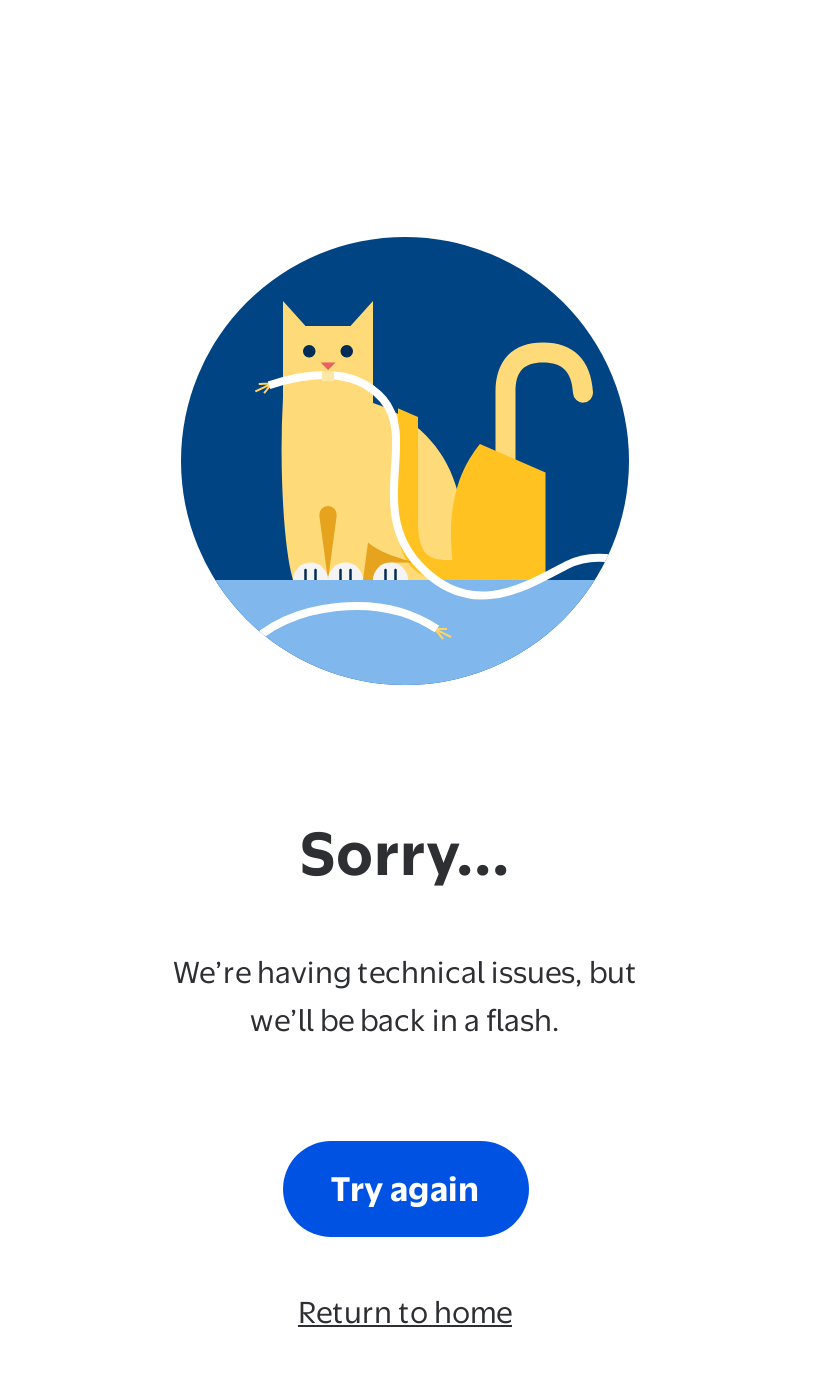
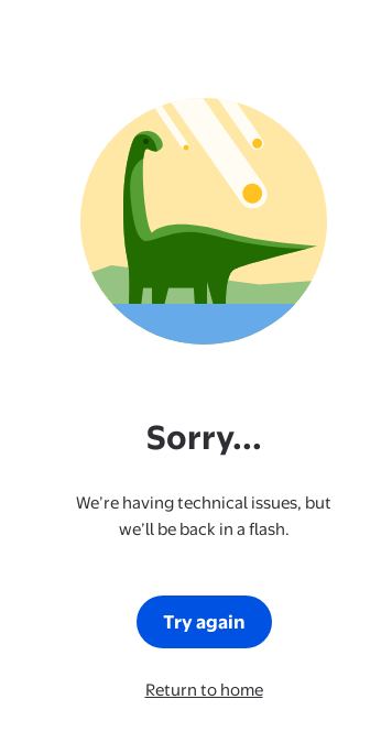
- [image]
+ [image]
